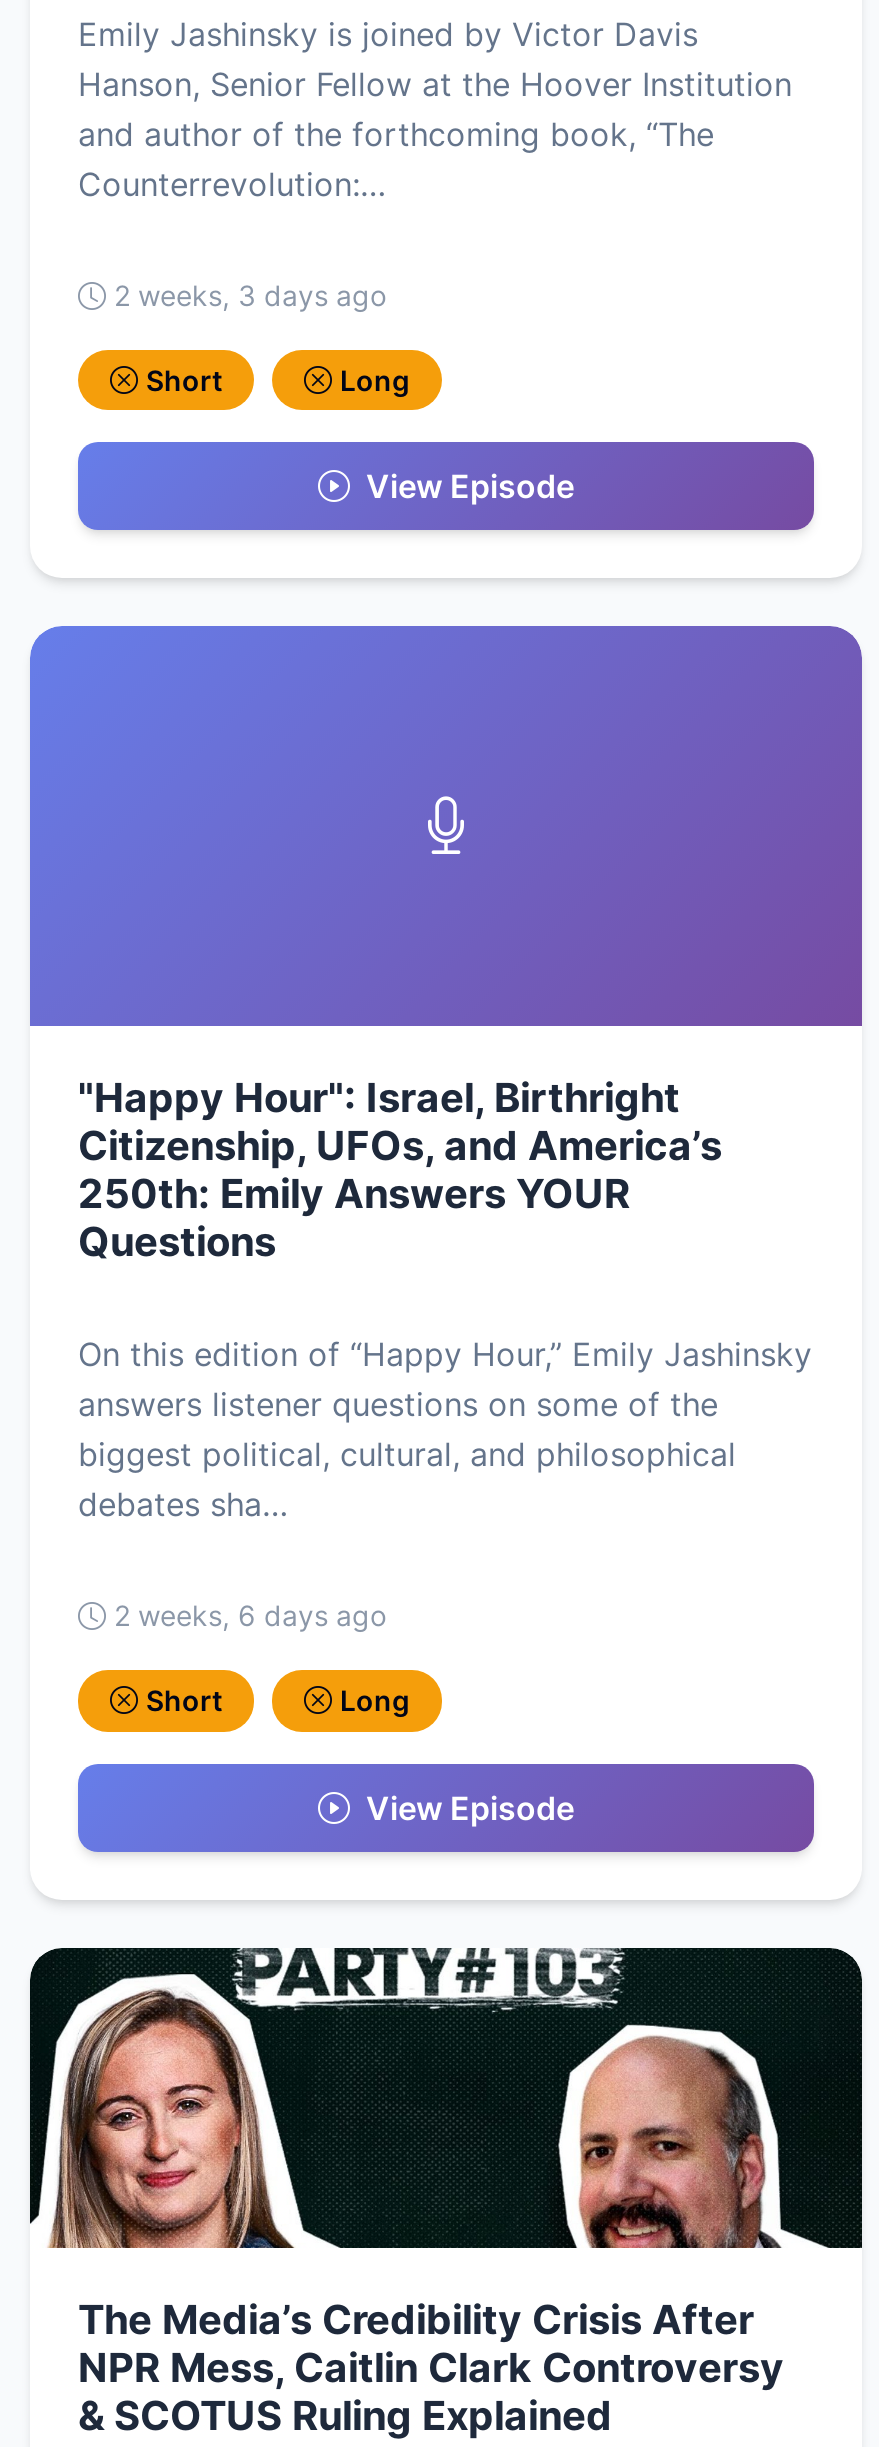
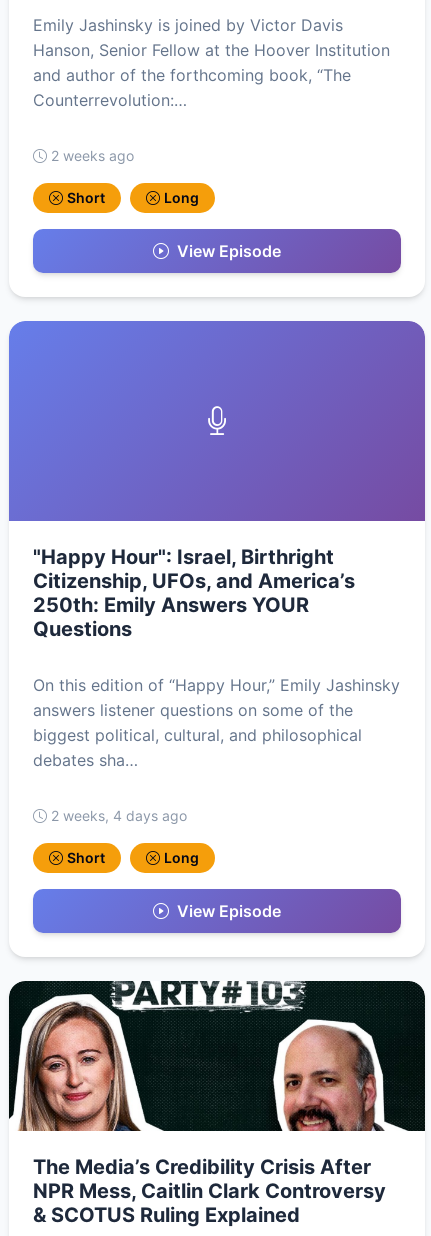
- 2 weeks, 3 days ago
+ 2 weeks ago

- 2 weeks, 6 days ago
+ 2 weeks, 4 days ago
